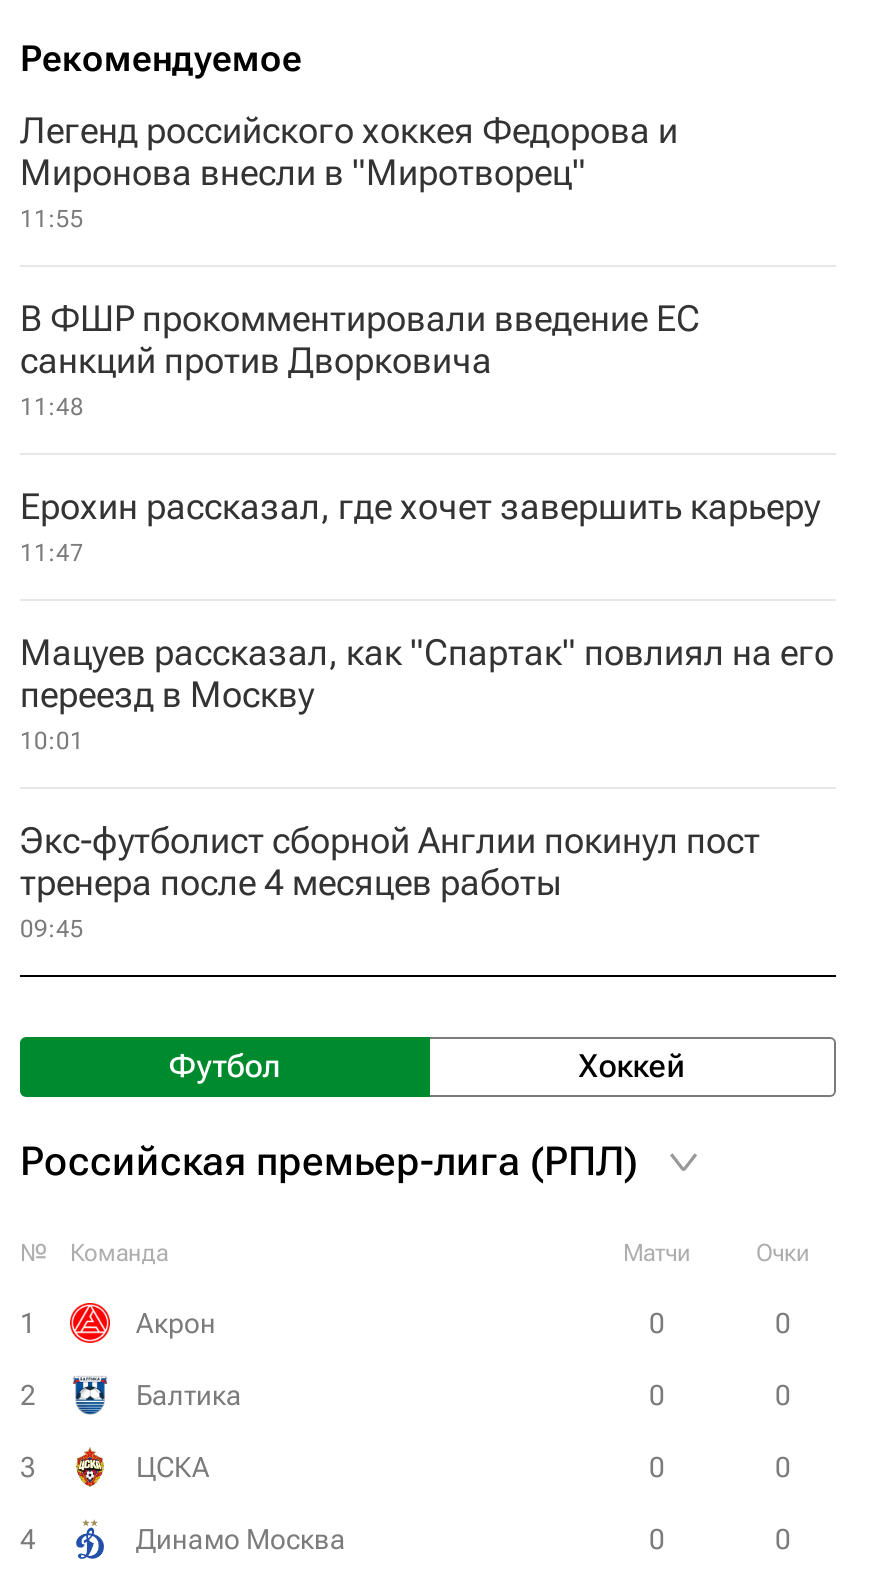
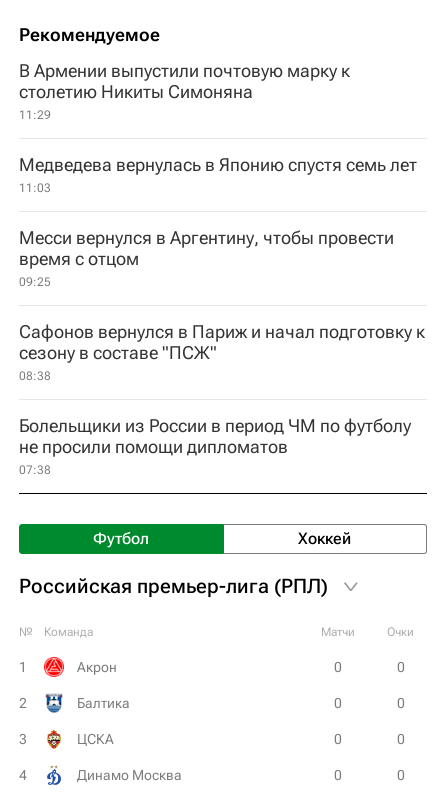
- Легенд российского хоккея Федорова и
- Миронова внесли в "Миротворец"
- 11:55
+ В Армении выпустили почтовую марку к
+ столетию Никиты Симоняна
+ 11:29

- В ФШР прокомментировали введение ЕС
- санкций против Дворковича
- 11:48
+ Медведева вернулась в Японию спустя семь лет
+ 11:03

- Ерохин рассказал, где хочет завершить карьеру
- 11:47
+ Месси вернулся в Аргентину, чтобы провести
+ время с отцом
+ 09:25

- Мацуев рассказал, как "Спартак" повлиял на его
- переезд в Москву
- 10:01
+ Сафонов вернулся в Париж и начал подготовку к
+ сезону в составе "ПСЖ"
+ 08:38

- Экс-футболист сборной Англии покинул пост
- тренера после 4 месяцев работы
- 09:45
+ Болельщики из России в период ЧМ по футболу
+ не просили помощи дипломатов
+ 07:38
